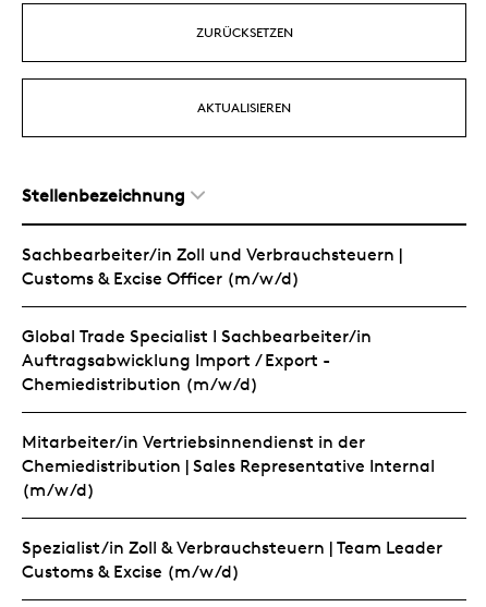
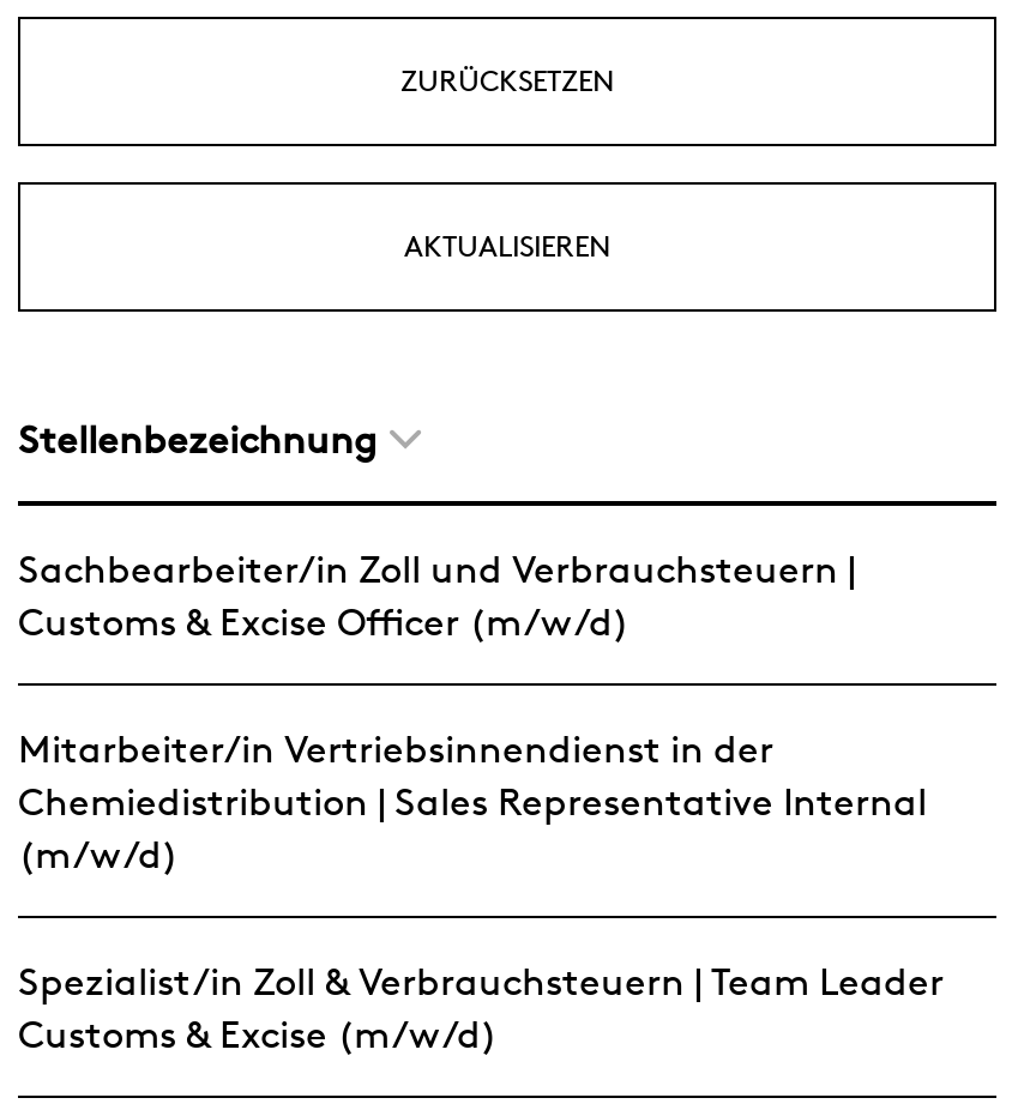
- Global Trade Specialist I Sachbearbeiter/in
- Auftragsabwicklung Import / Export -
- Chemiedistribution (m/w/d)
